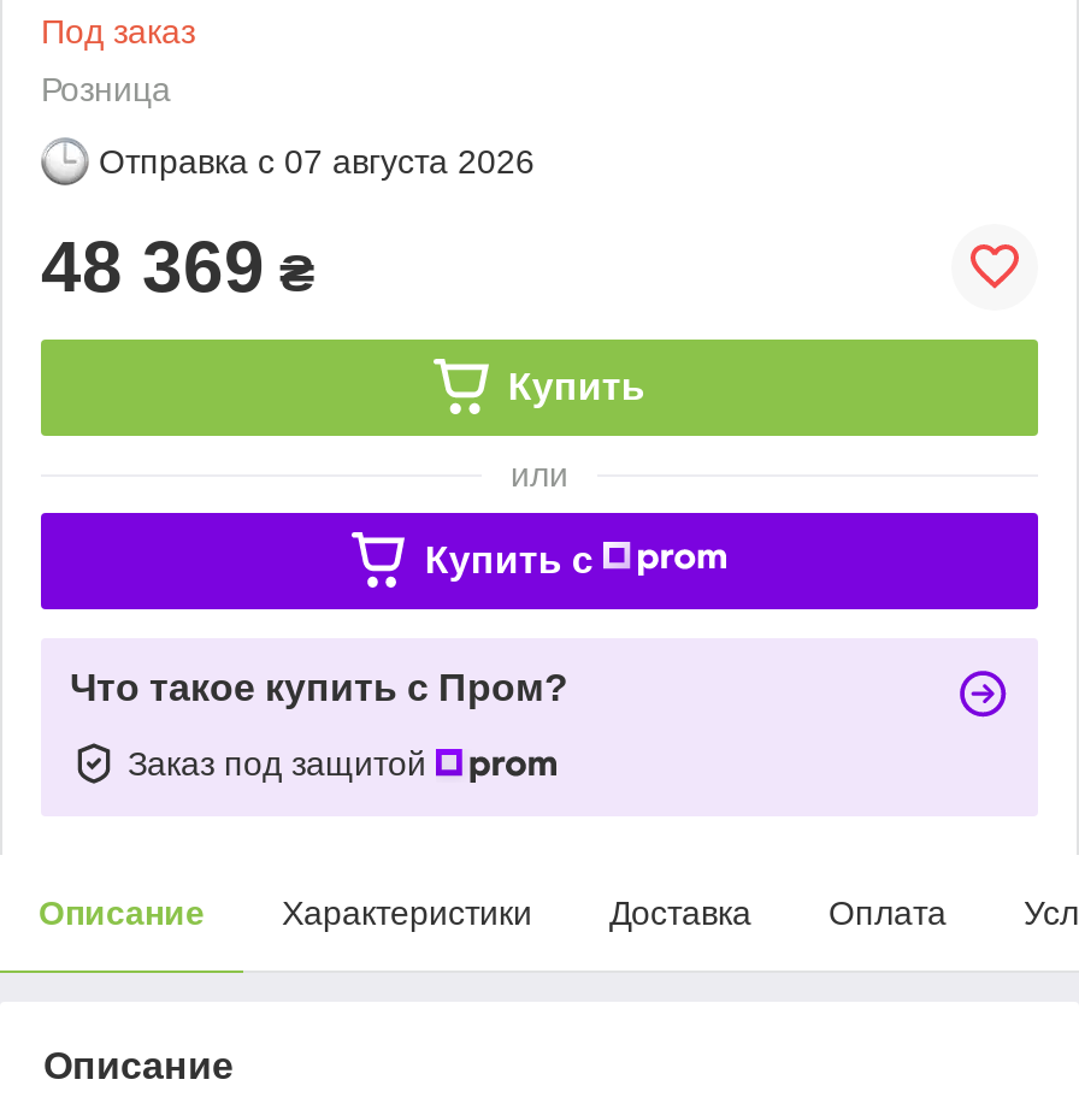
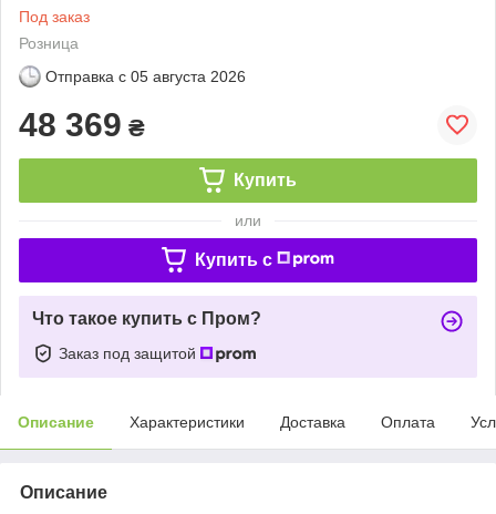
- Отправка с 07 августа 2026
+ Отправка с 05 августа 2026
